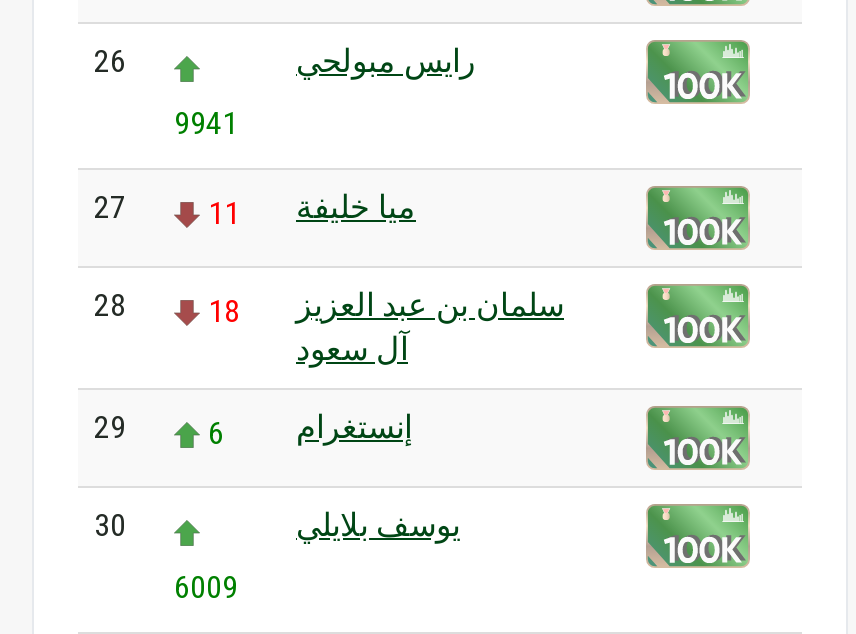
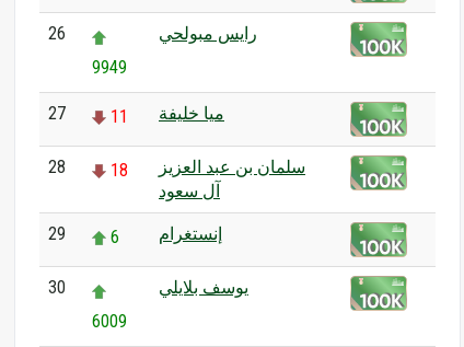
- 9941
+ 9949
